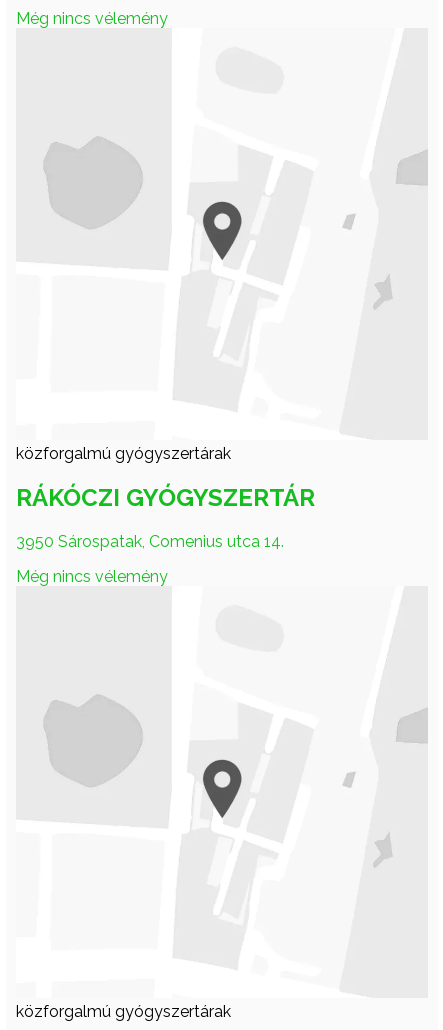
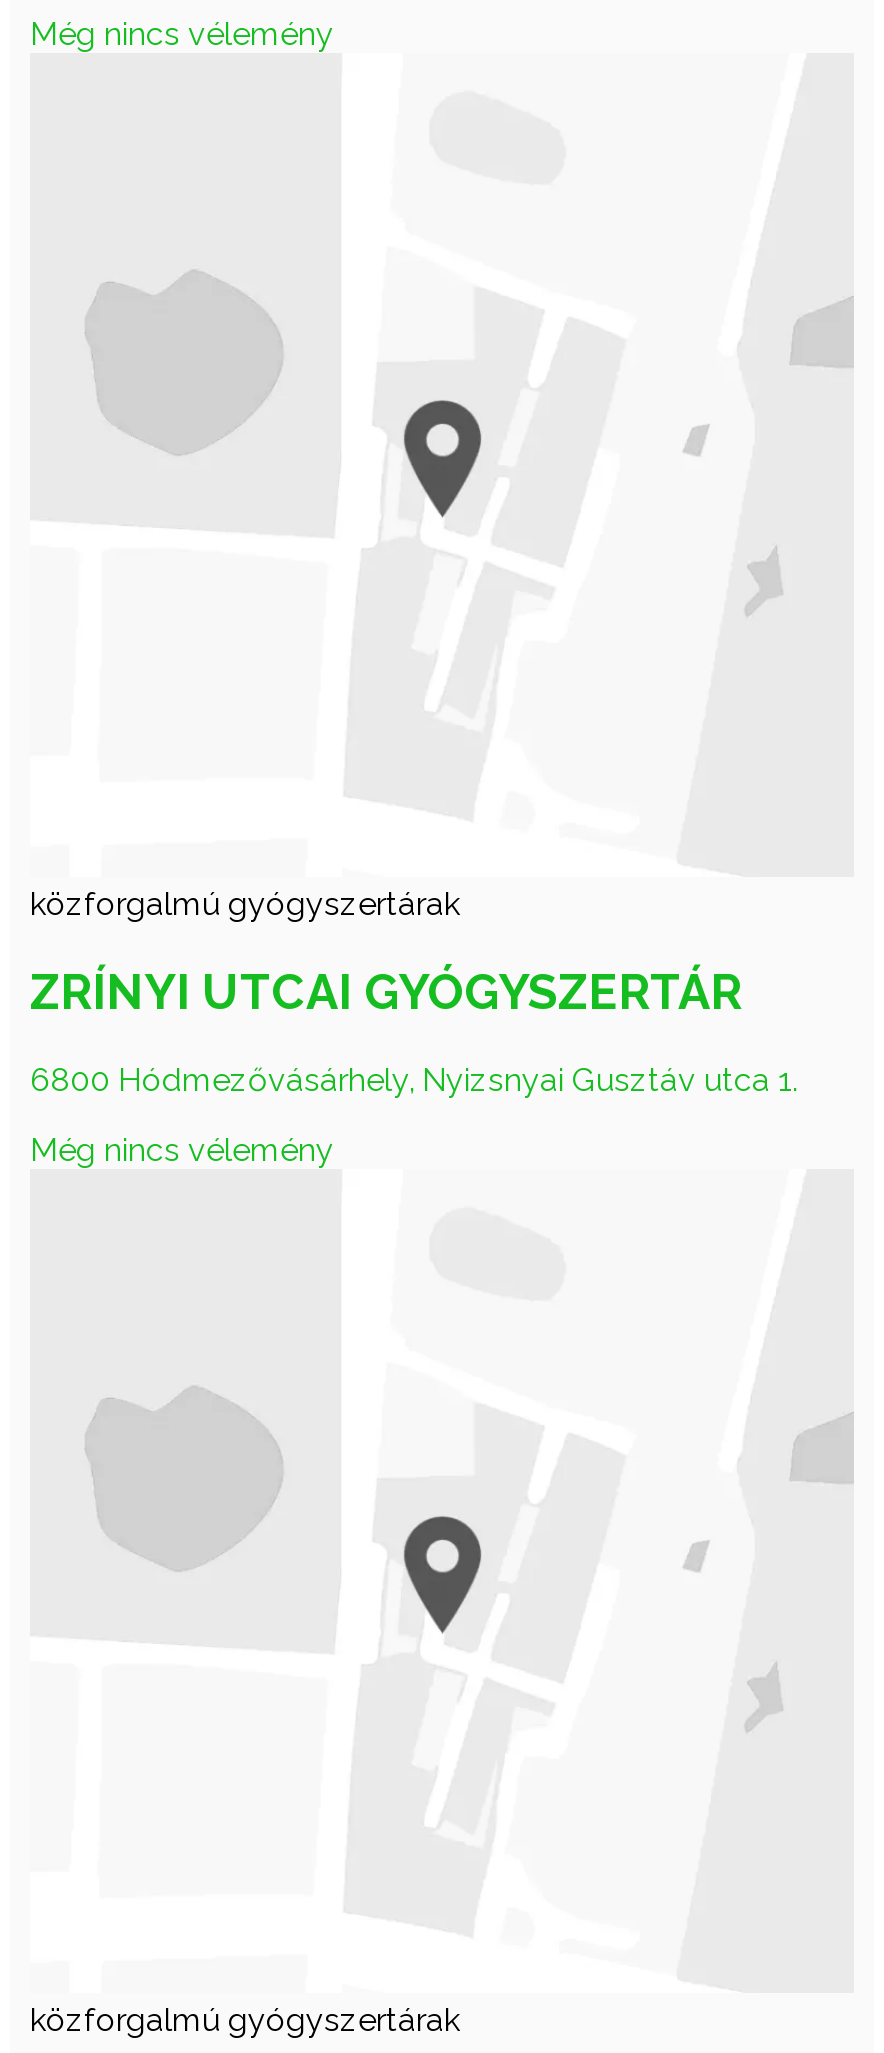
- RÁKÓCZI GYÓGYSZERTÁR
+ ZRÍNYI UTCAI GYÓGYSZERTÁR

- 3950 Sárospatak, Comenius utca 14.
+ 6800 Hódmezővásárhely, Nyizsnyai Gusztáv utca 1.
